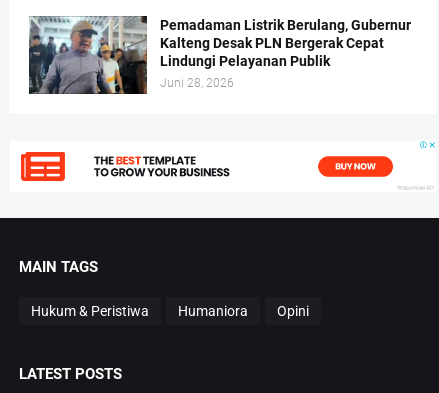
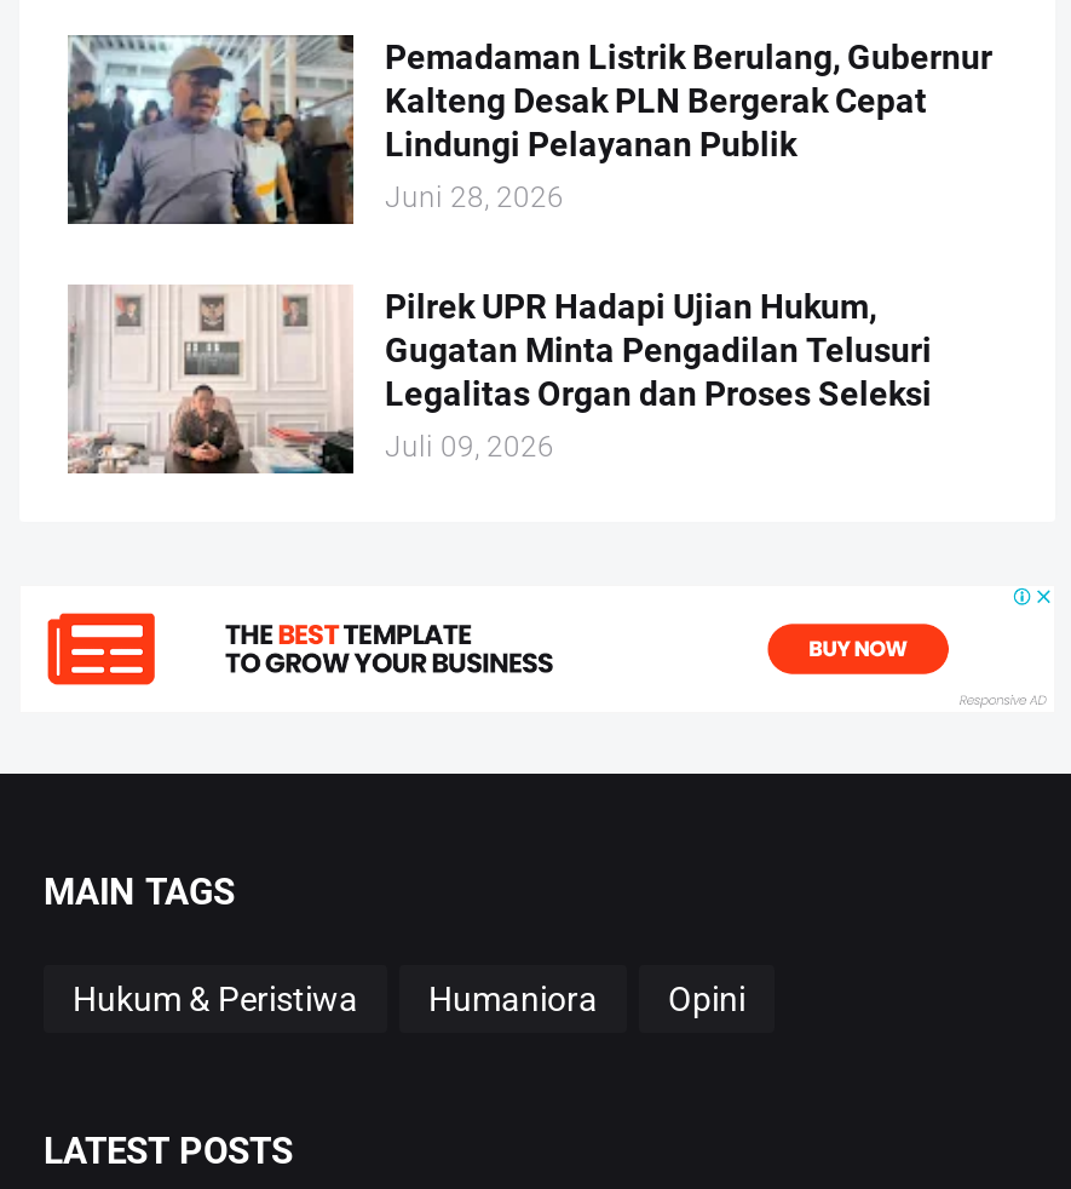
+ [image]
+ Pilrek UPR Hadapi Ujian Hukum,
+ Gugatan Minta Pengadilan Telusuri
+ Legalitas Organ dan Proses Seleksi
+ Juli 09, 2026
